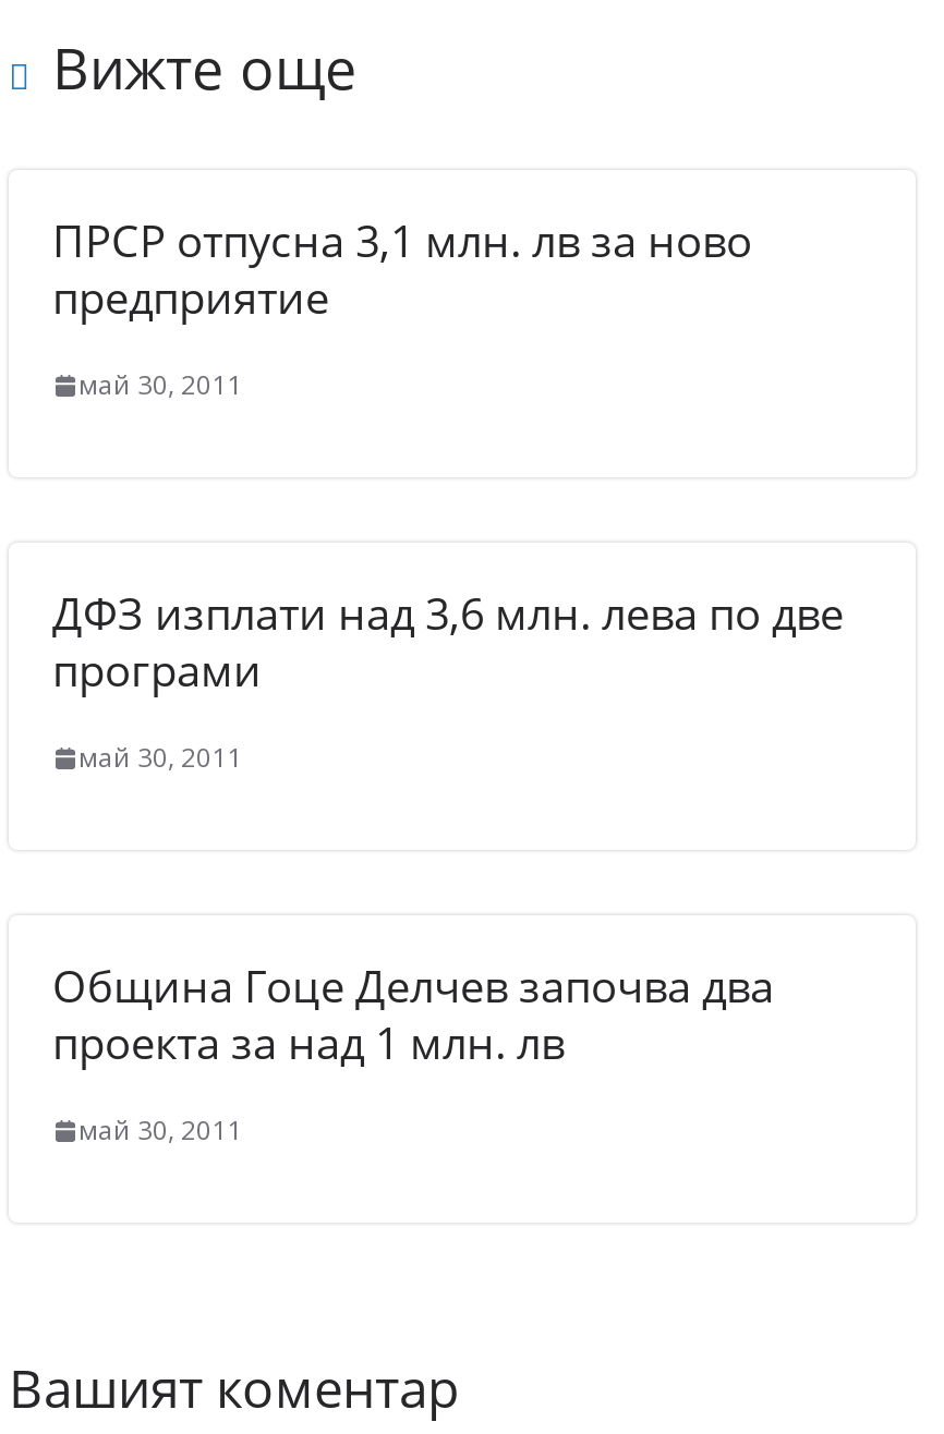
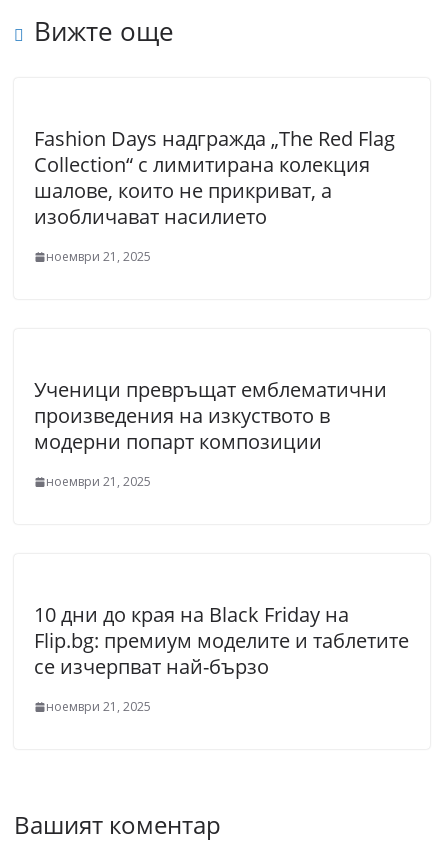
- ПРСР отпусна 3,1 млн. лв за ново
- предприятие
+ Fashion Days надгражда „The Red Flag
+ Collection“ с лимитирана колекция
+ шалове, които не прикриват, а
+ изобличават насилието

- май 30, 2011
+ ноември 21, 2025

- ДФЗ изплати над 3,6 млн. лева по две
- програми
+ Ученици превръщат емблематични
+ произведения на изкуството в
+ модерни попарт композиции

- май 30, 2011
+ ноември 21, 2025

- Община Гоце Делчев започва два
- проекта за над 1 млн. лв
+ 10 дни до края на Black Friday на
+ Flip.bg: премиум моделите и таблетите
+ се изчерпват най-бързо

- май 30, 2011
+ ноември 21, 2025
